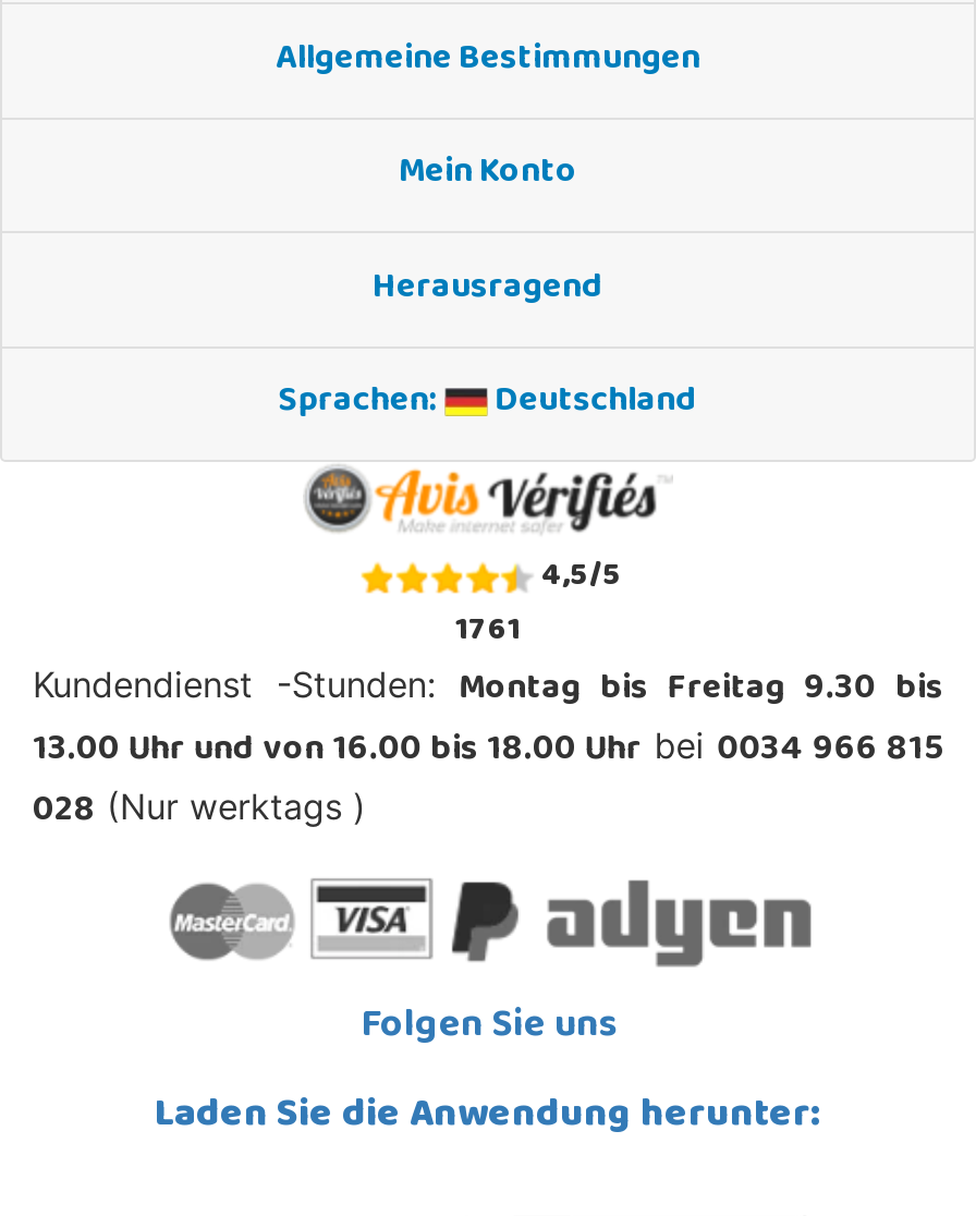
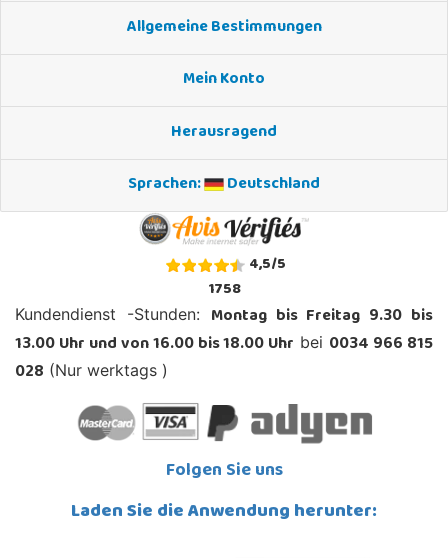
- 1761
+ 1758
